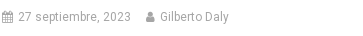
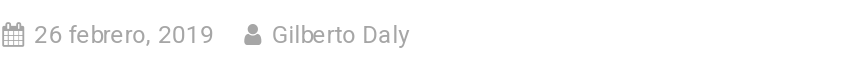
- 27 septiembre, 2023
+ 26 febrero, 2019
